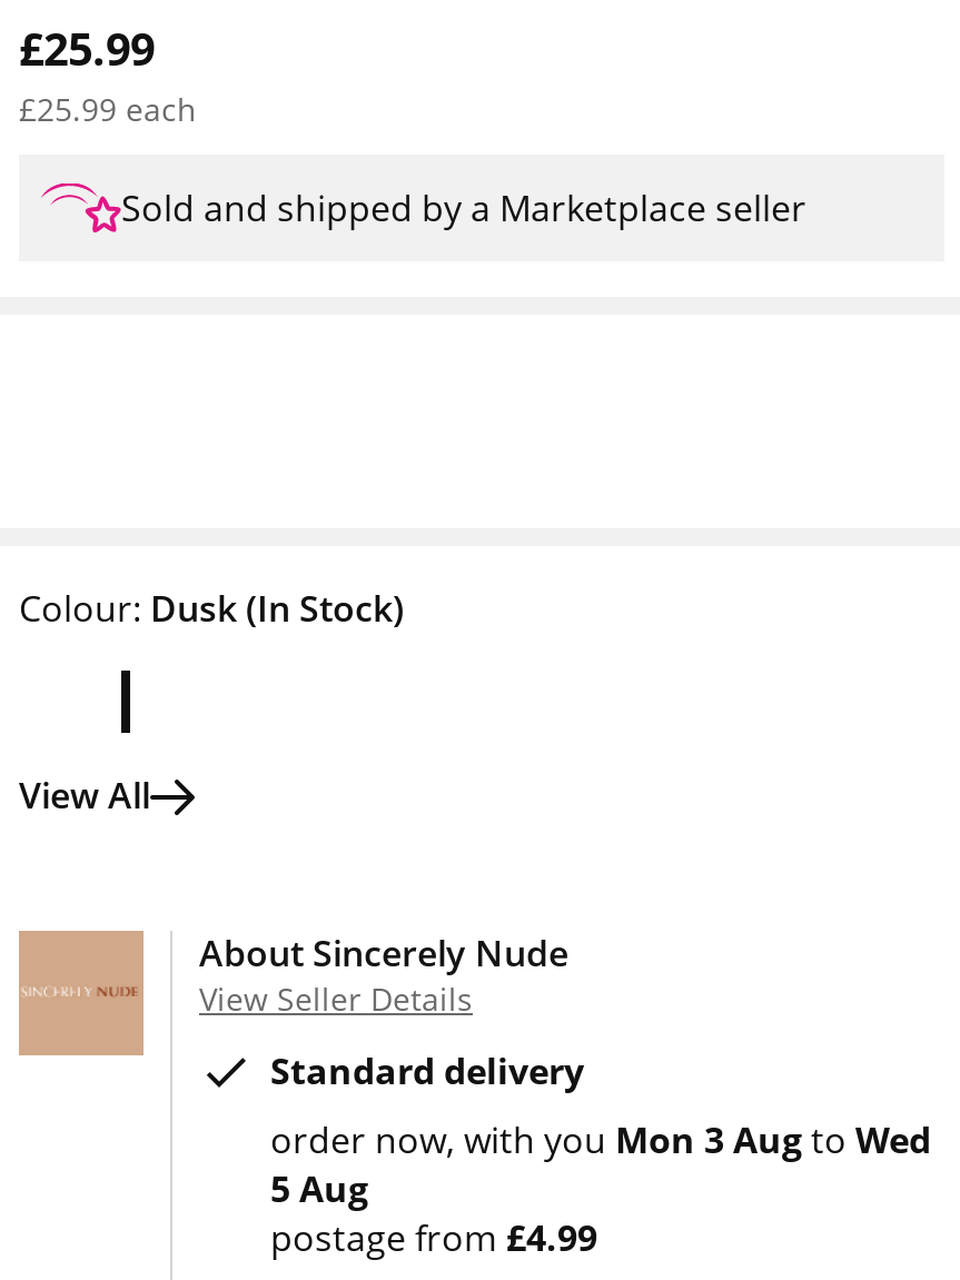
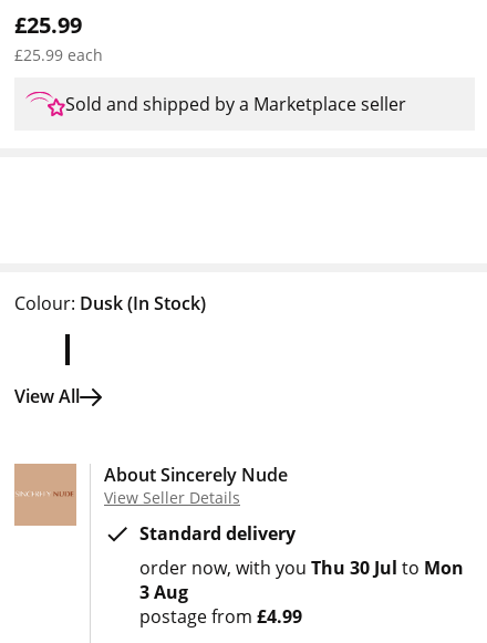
- order now with you Mon 3 Aug to Wed
+ order now with you Thu 30 Jul to Mon

- 5 Aug
+ 3 Aug
